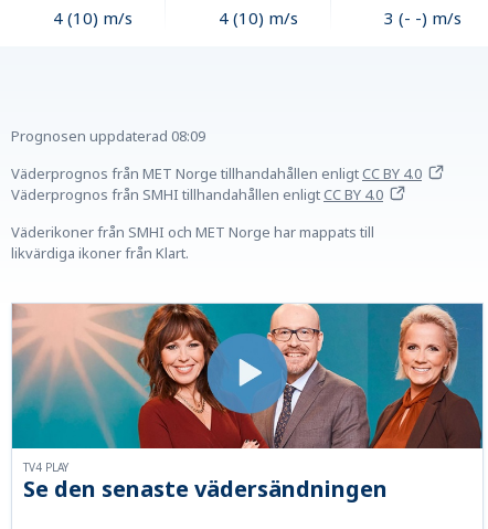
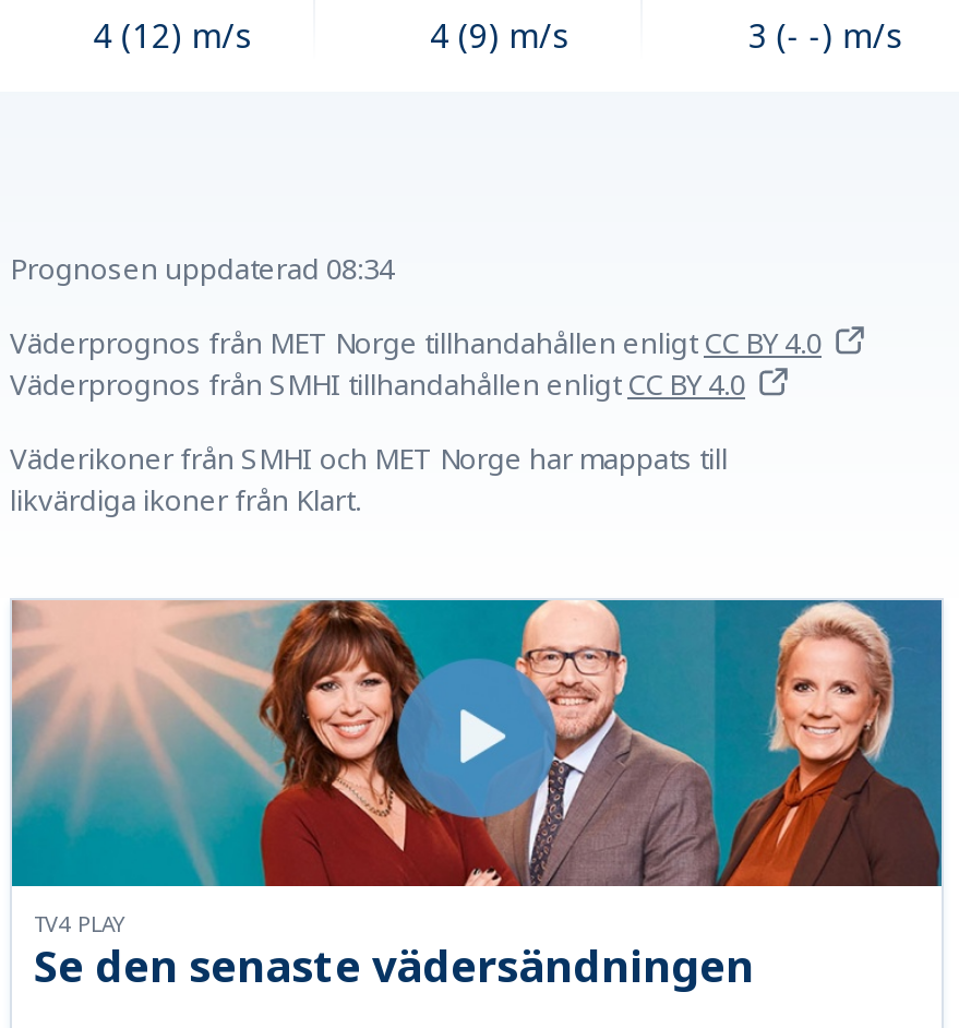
- 4 (10) m/s
+ 4 (12) m/s

- 4 (10) m/s
+ 4 (9) m/s

- Prognosen uppdaterad 08:09
+ Prognosen uppdaterad 08:34
